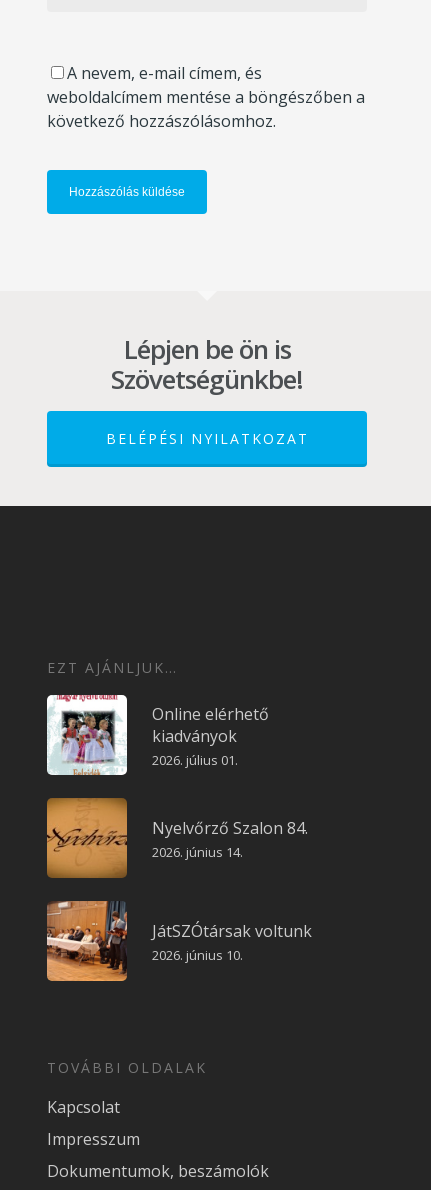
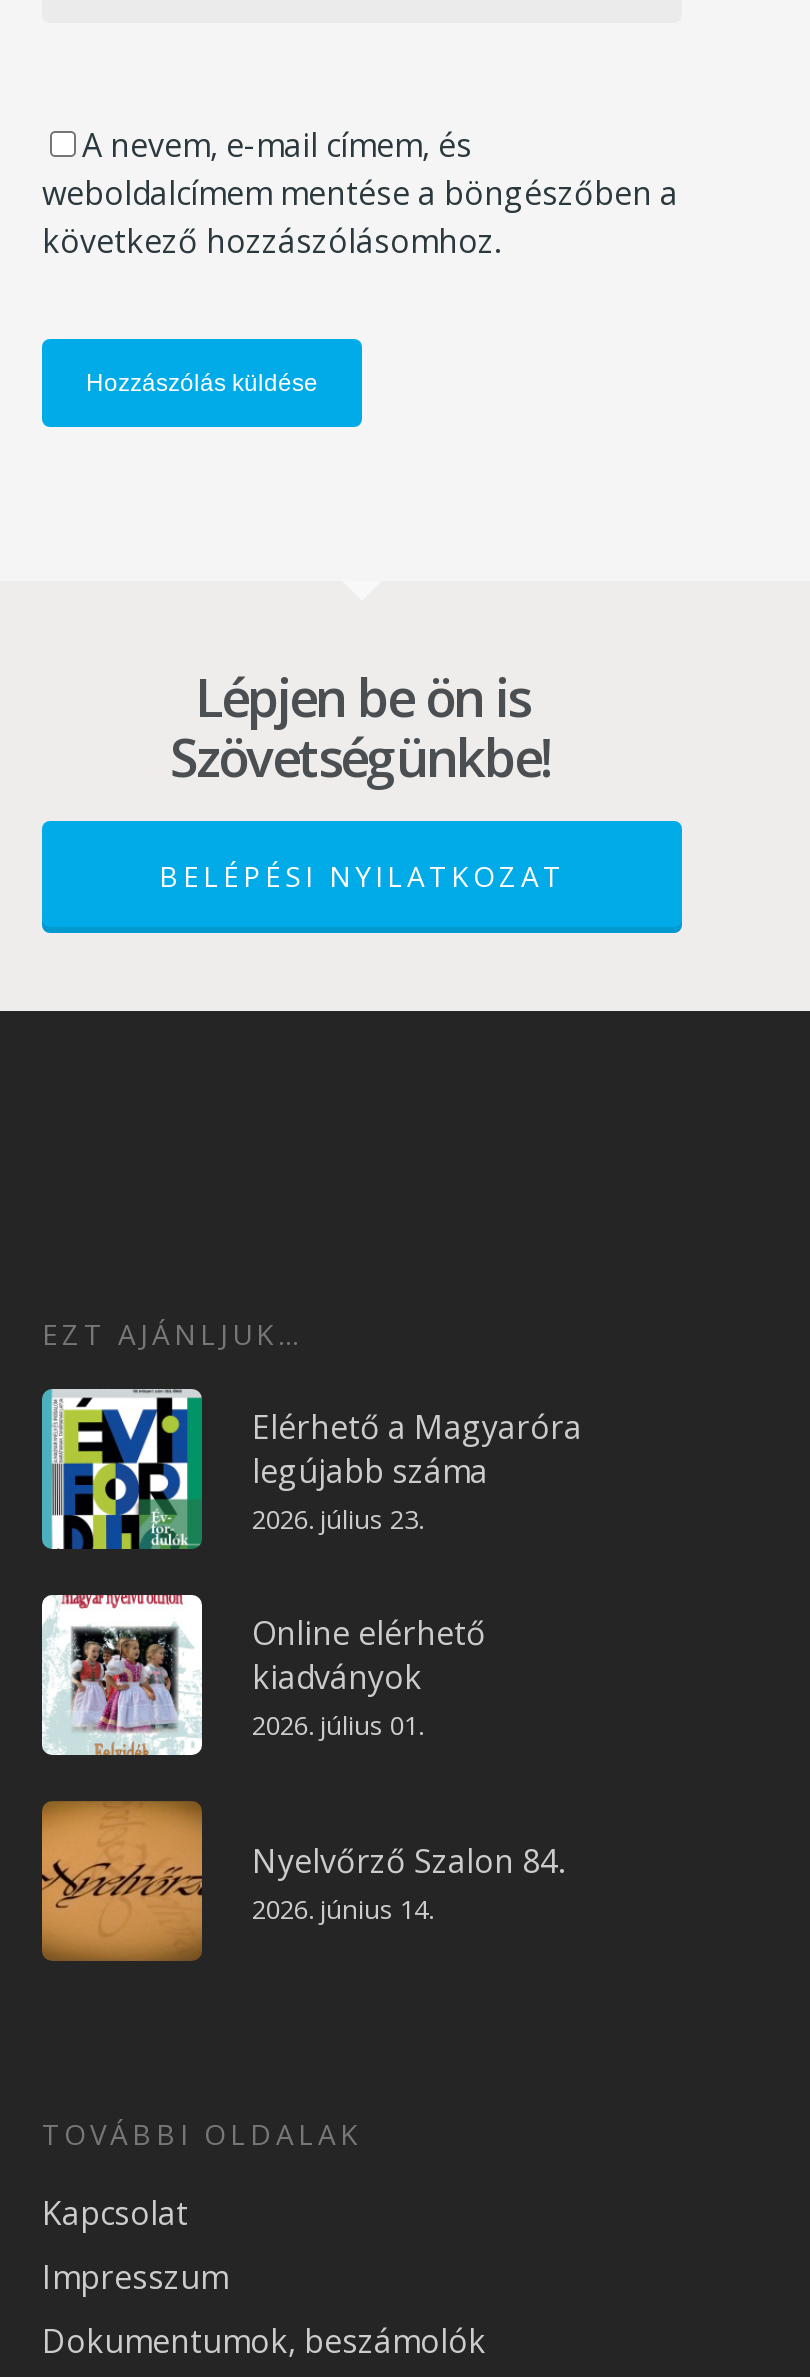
+ [image]
+ Elérhető a Magyaróra
+ legújabb száma
+ 2026. július 23.

moved down: [image] | Online elérhető | kiadványok | 2026. július 01. | Nyelvőrző Szalon 84. | 2026. június 14.

- [image]
- JátSZÓtársak voltunk
- 2026. június 10.
